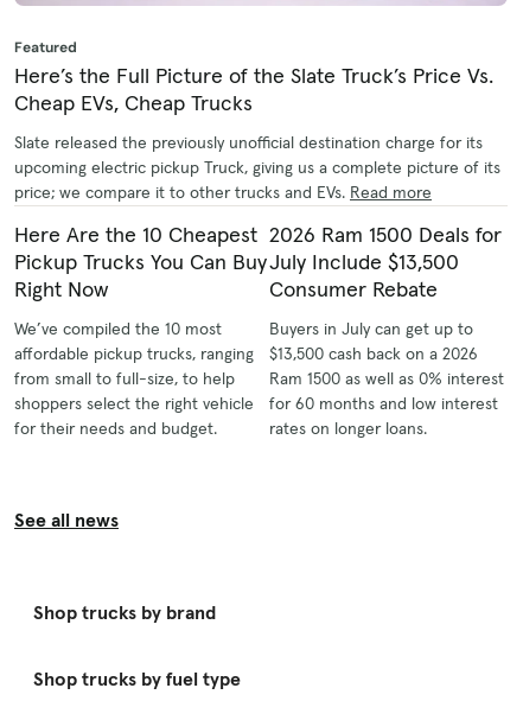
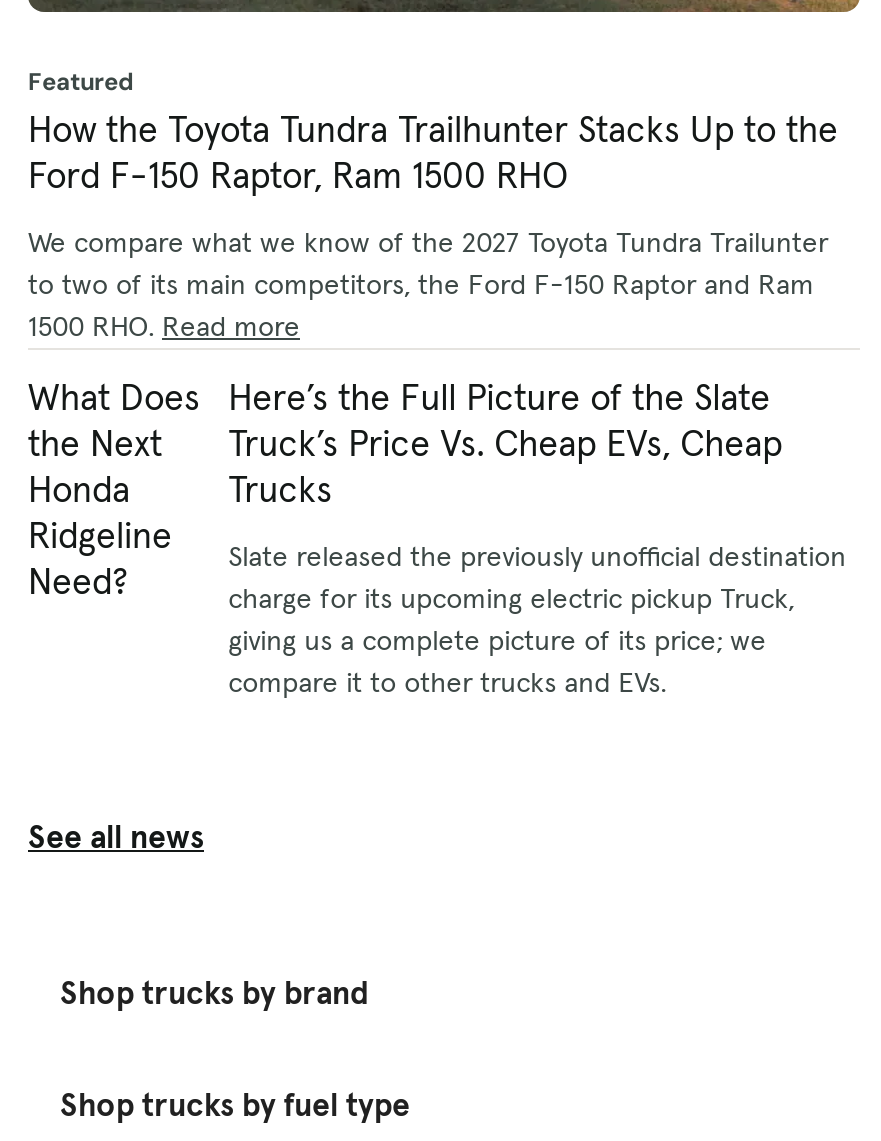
- Here’s the Full Picture of the Slate Truck’s Price Vs.
- Cheap EVs, Cheap Trucks
- Slate released the previously unofficial destination charge for its
- upcoming electric pickup Truck, giving us a complete picture of its
- price; we compare it to other trucks and EVs. Read more
- Here Are the 10 Cheapest
- Pickup Trucks You Can Buy
- Right Now
- We’ve compiled the 10 most
- affordable pickup trucks, ranging
- from small to full-size, to help
- shoppers select the right vehicle
- for their needs and budget.
+ How the Toyota Tundra Trailhunter Stacks Up to the
+ Ford F-150 Raptor, Ram 1500 RHO
+ We compare what we know of the 2027 Toyota Tundra Trailunter
+ to two of its main competitors, the Ford F-150 Raptor and Ram
+ 1500 RHO. Read more
+ What Does
+ the Next
+ Honda
+ Ridgeline
+ Need?

- 2026 Ram 1500 Deals for
- July Include $13,500
- Consumer Rebate
- Buyers in July can get up to
- $13,500 cash back on a 2026
- Ram 1500 as well as 0% interest
- for 60 months and low interest
- rates on longer loans.
+ Here’s the Full Picture of the Slate
+ Truck’s Price Vs. Cheap EVs, Cheap
+ Trucks
+ Slate released the previously unofficial destination
+ charge for its upcoming electric pickup Truck,
+ giving us a complete picture of its price; we
+ compare it to other trucks and EVs.
